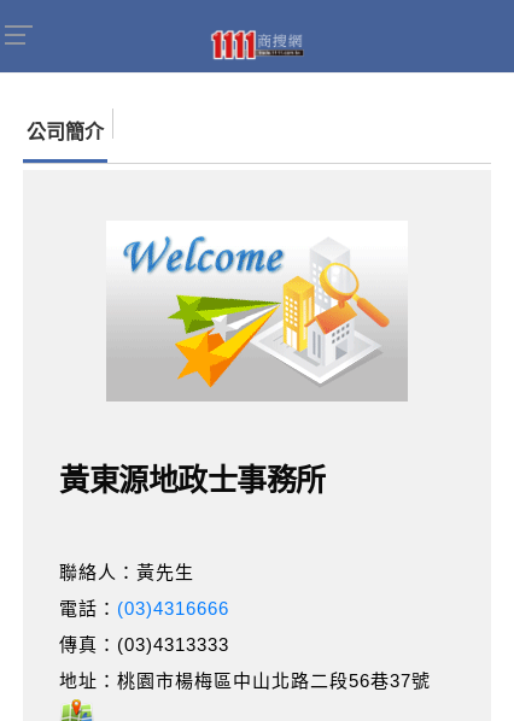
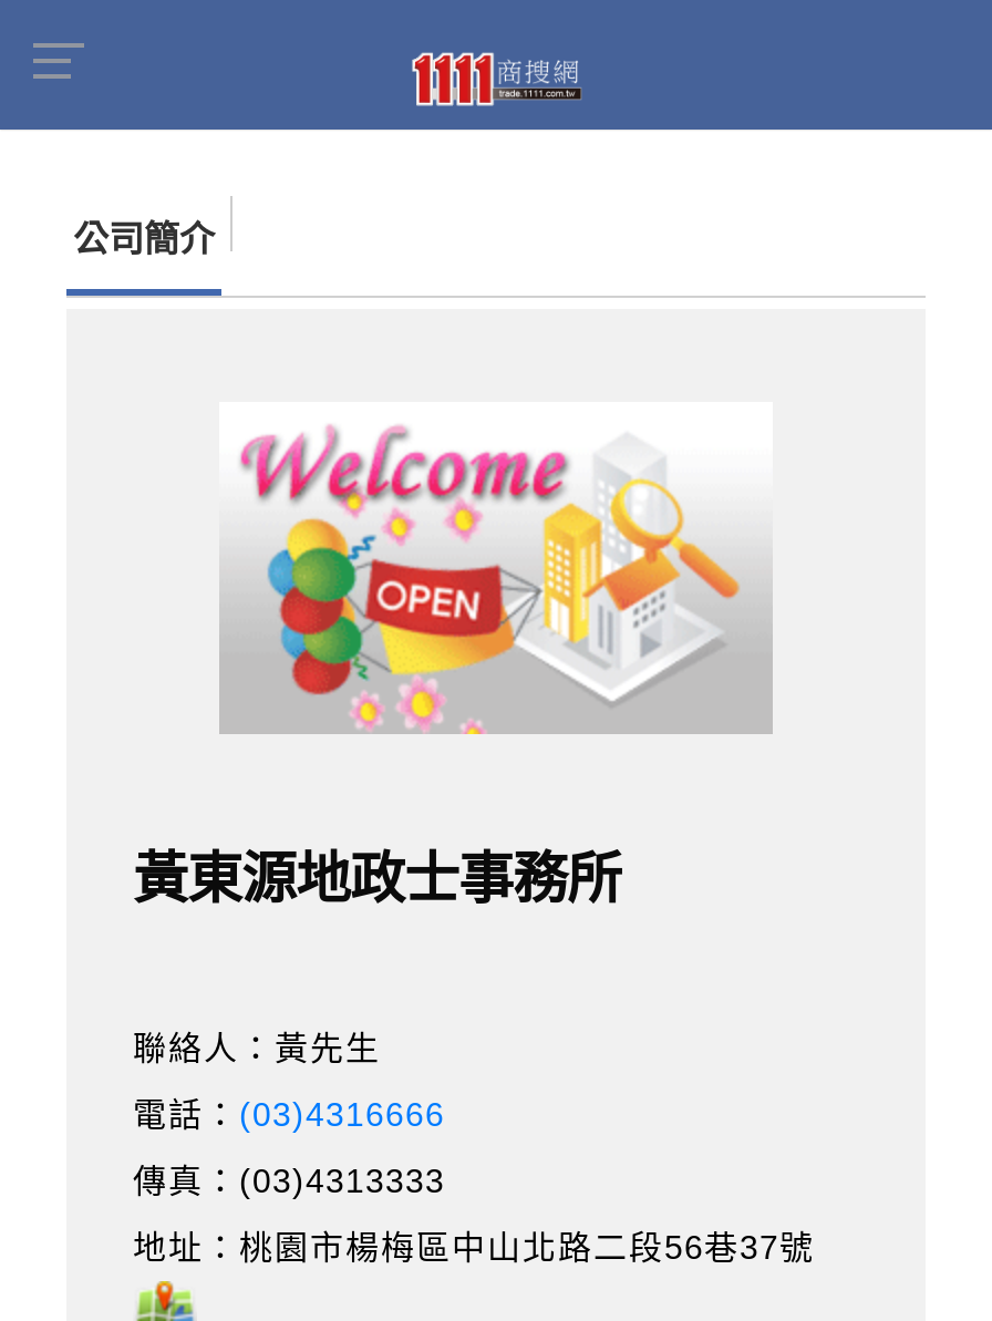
- [image]
+ [image]
